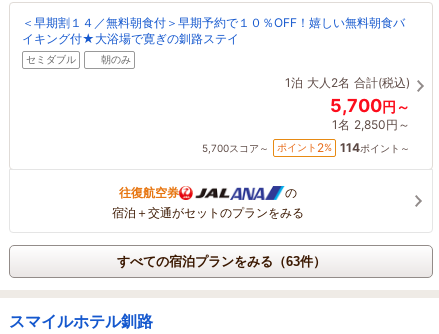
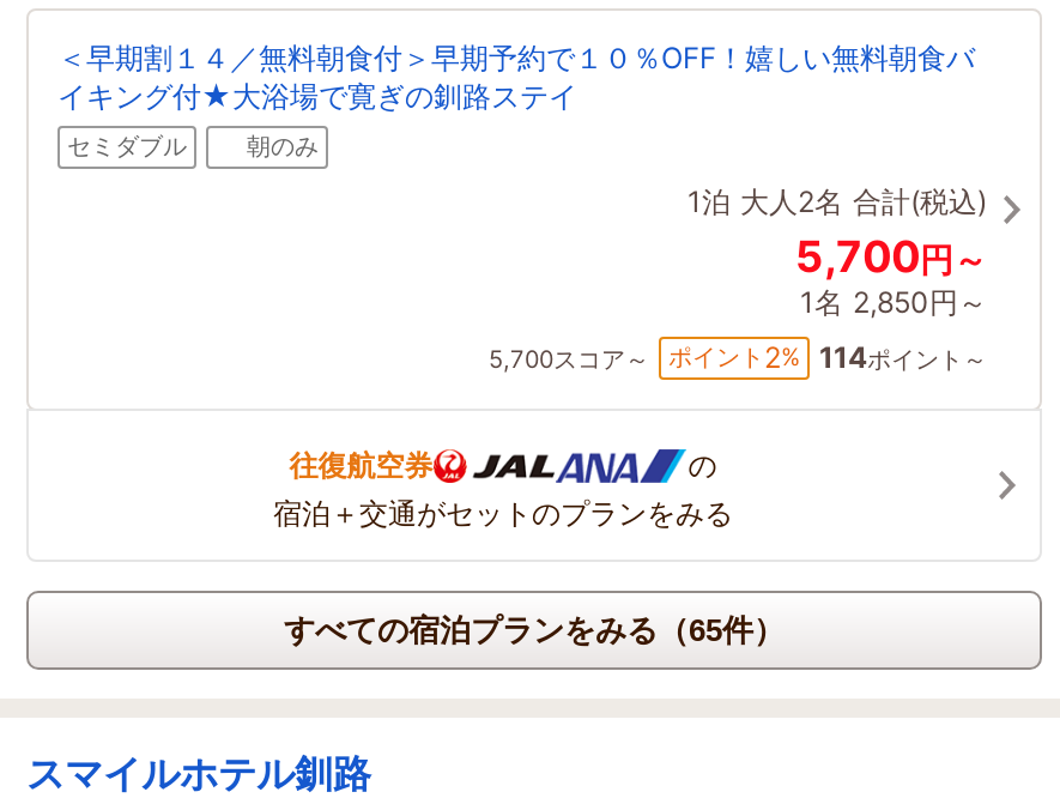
- すべての宿泊プランをみる（63件）
+ すべての宿泊プランをみる（65件）
